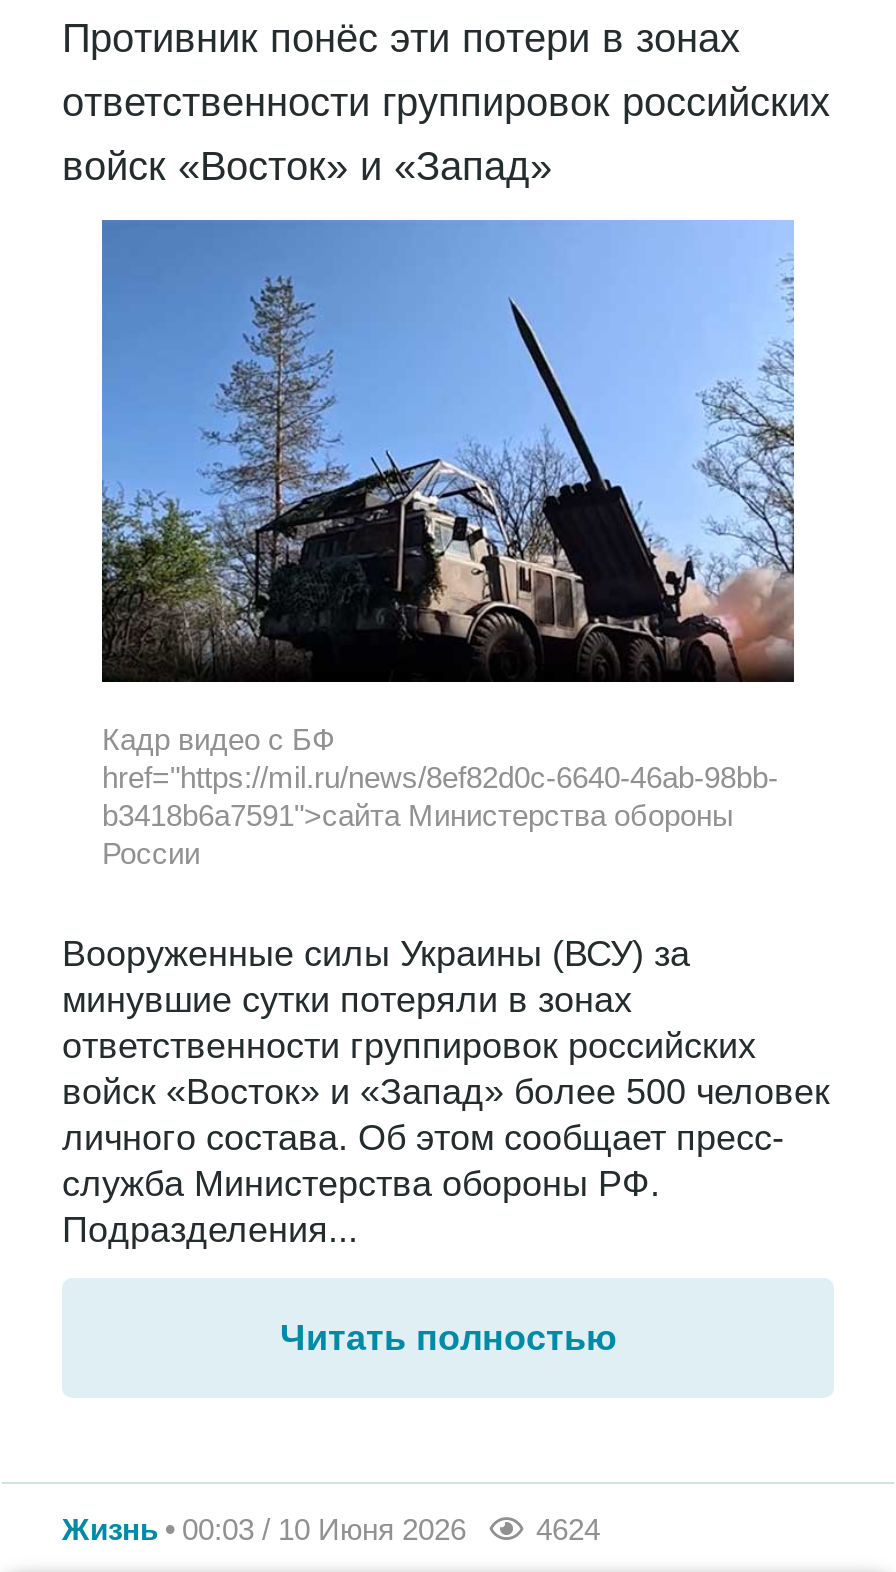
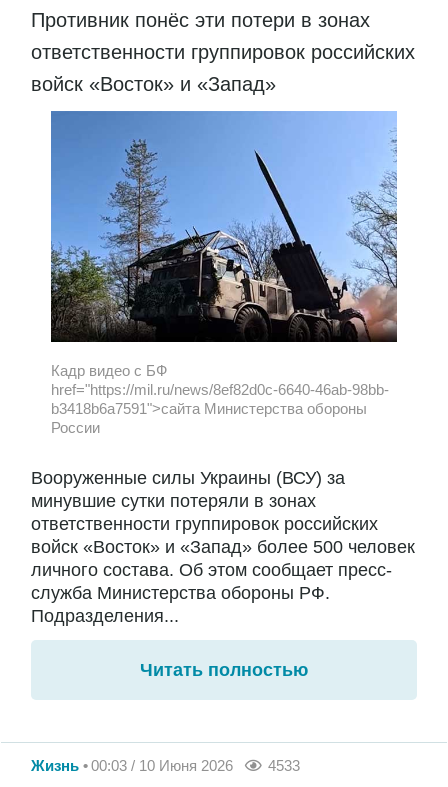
- 4624
+ 4533
